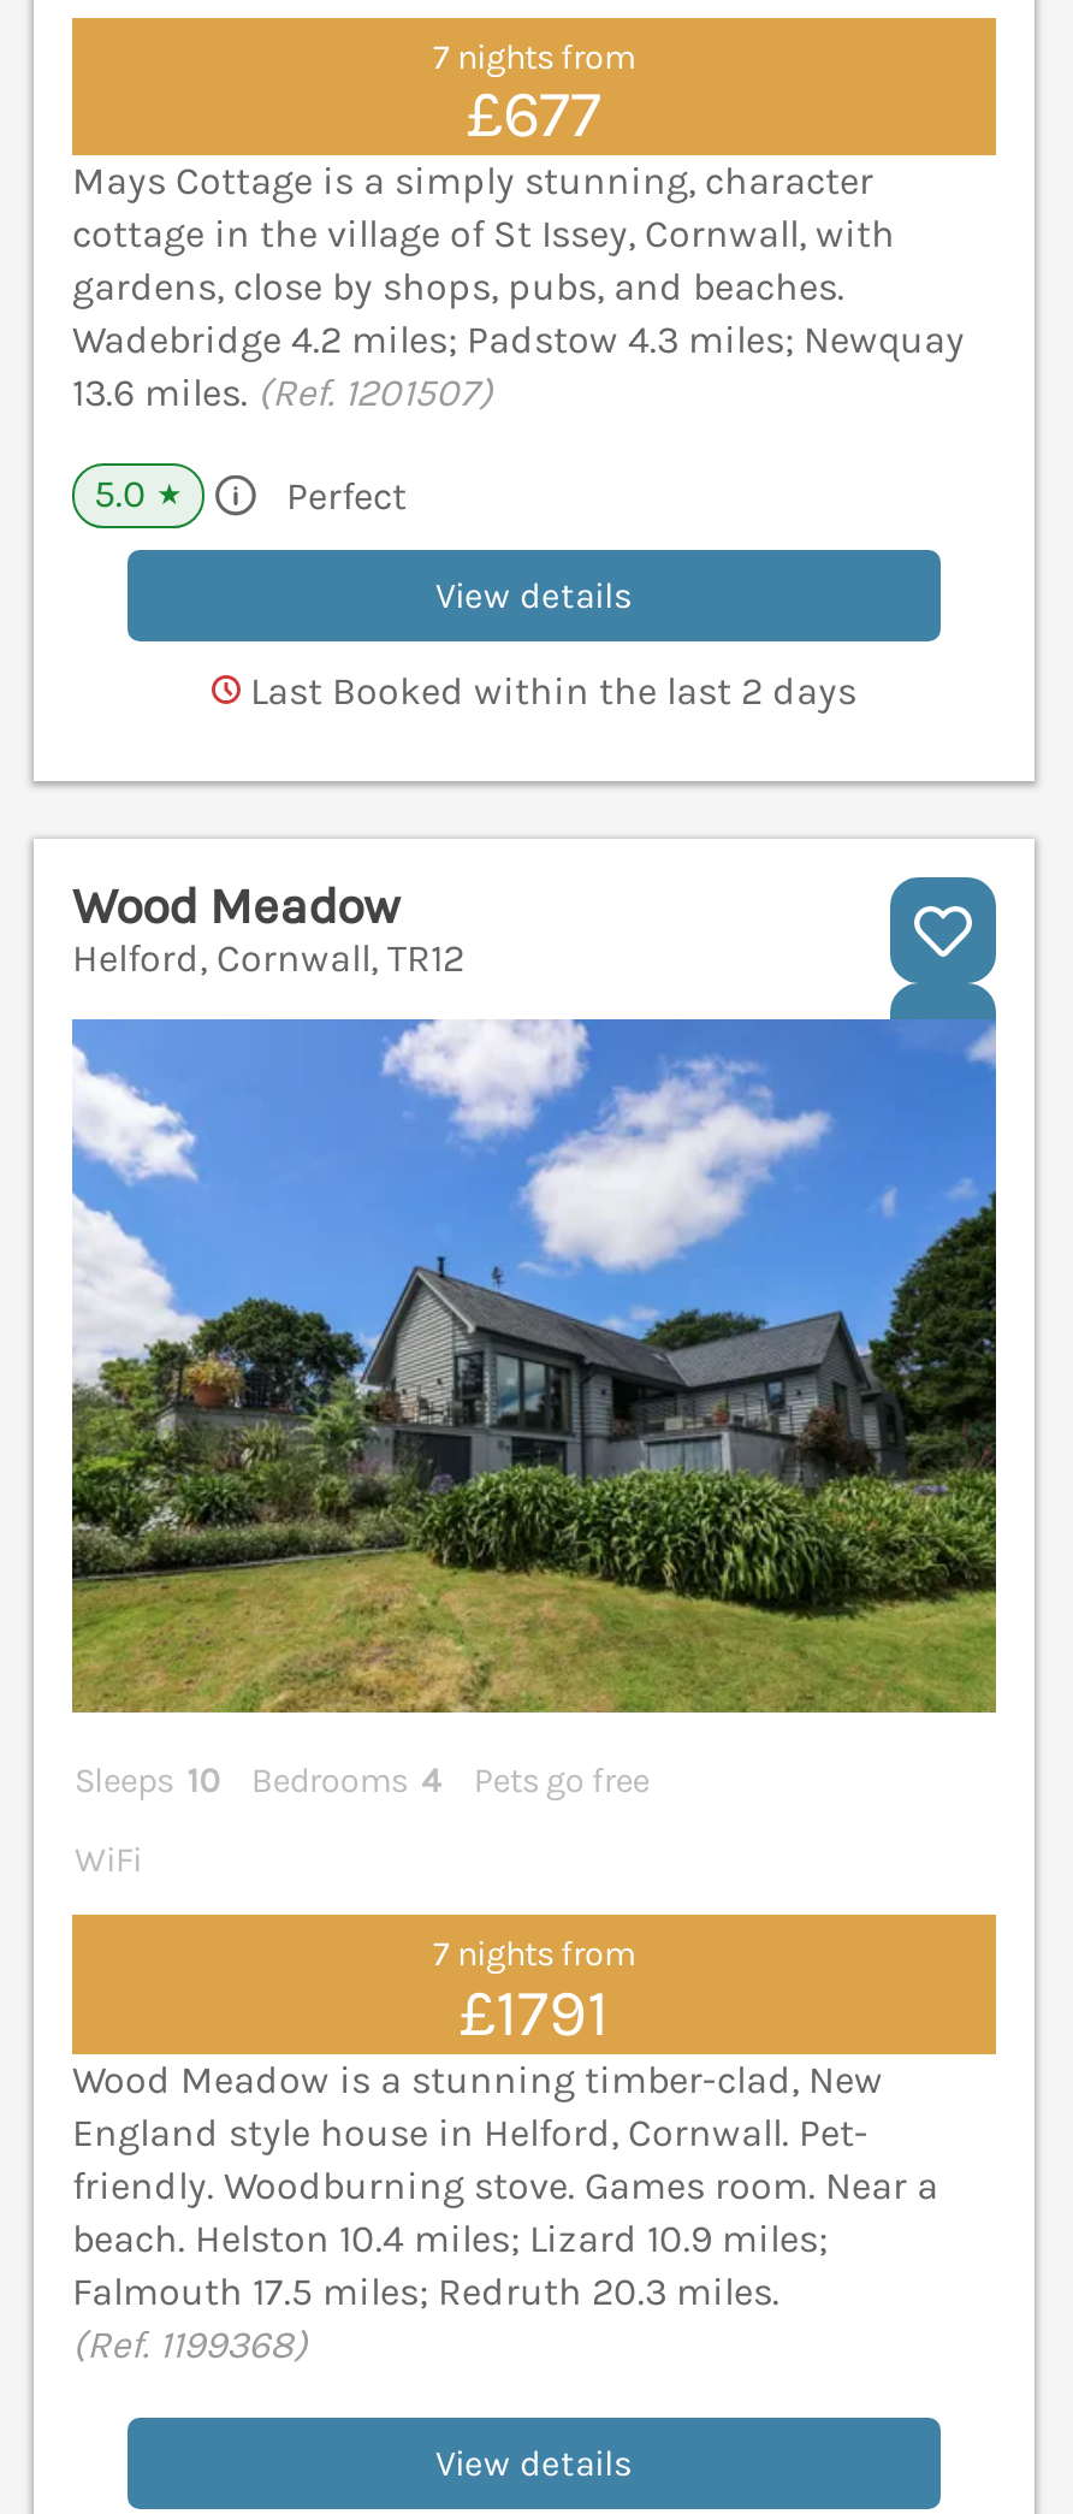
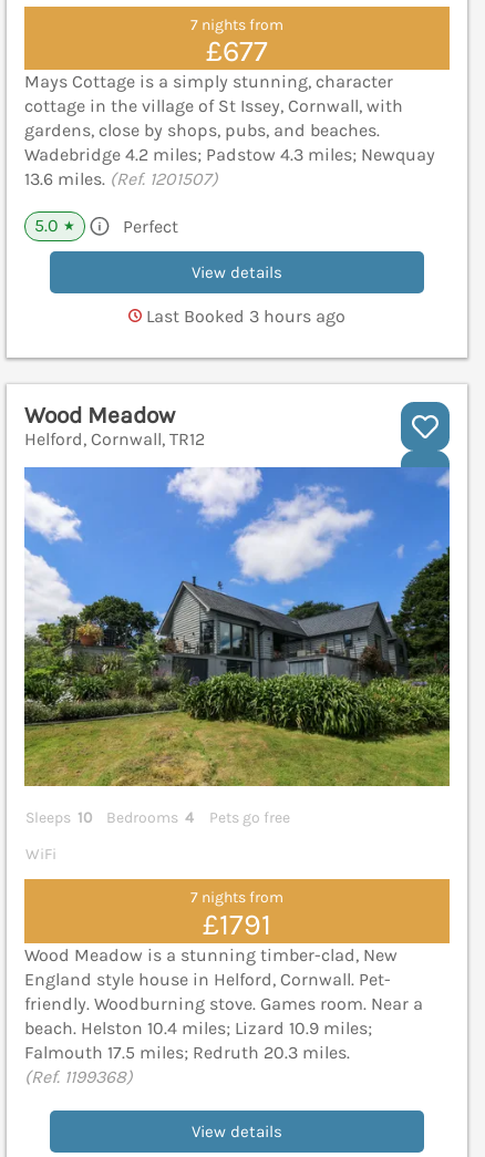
- Last Booked within the last 2 days
+ Last Booked 3 hours ago
